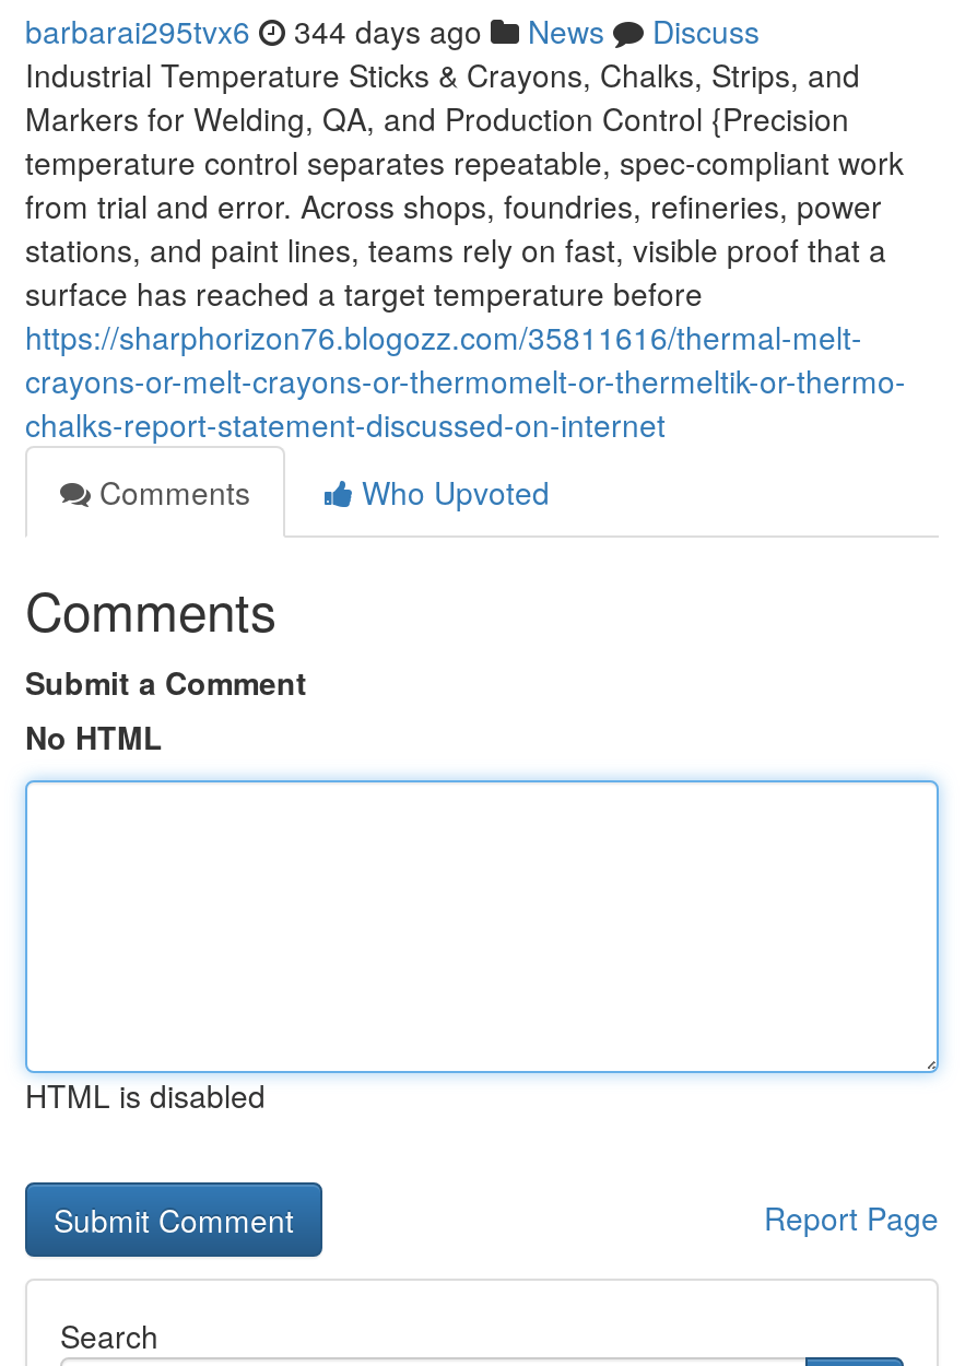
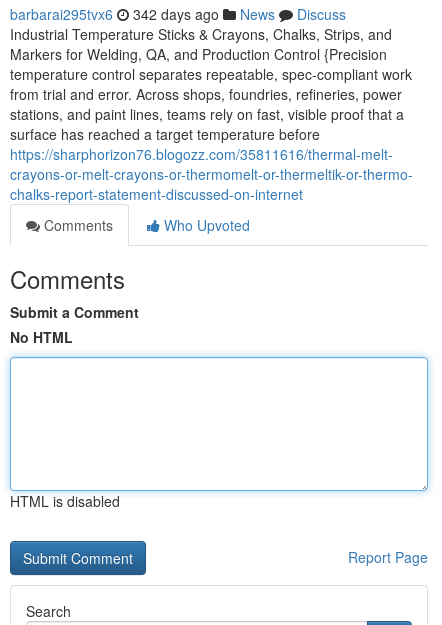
- barbarai295tvx6 344 days ago News Discuss
+ barbarai295tvx6 342 days ago News Discuss
